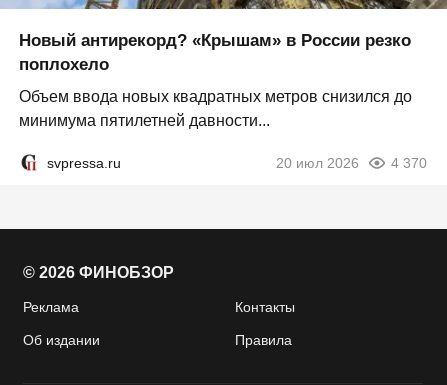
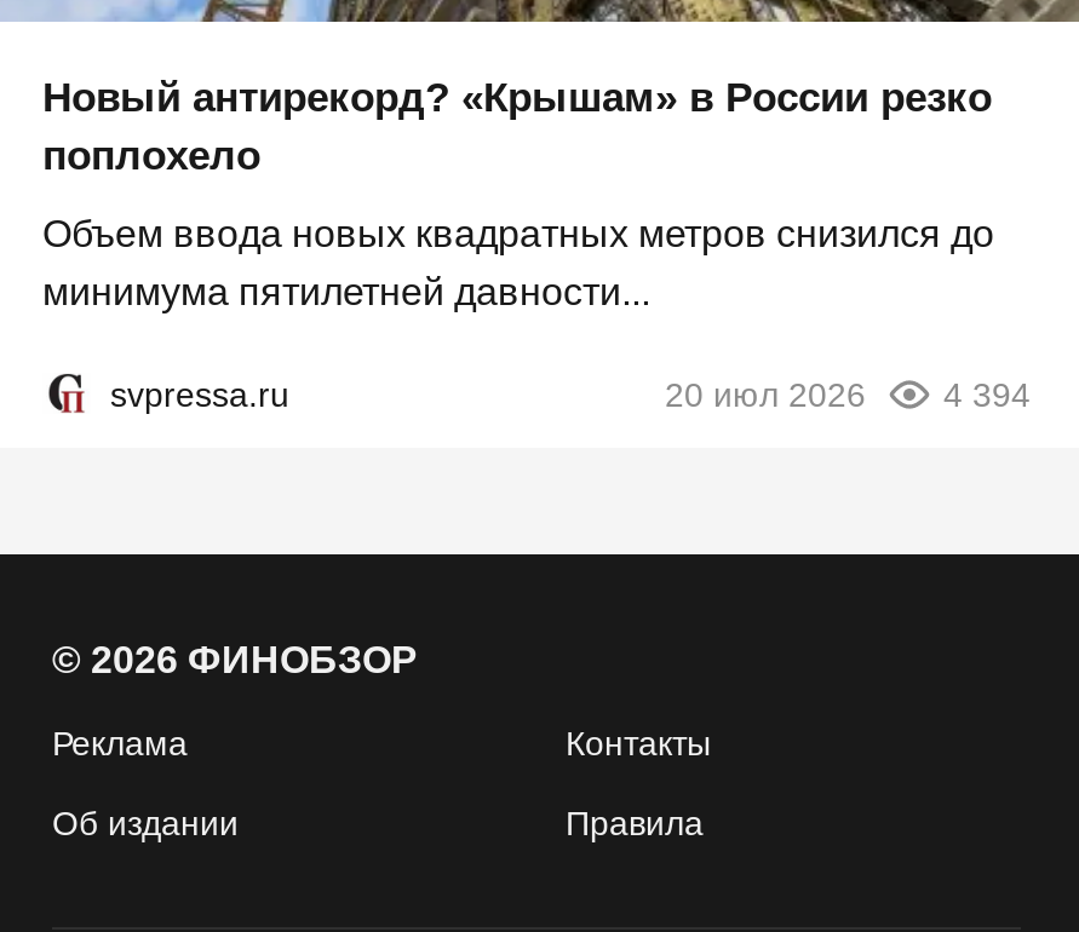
- 20 июл 2026 4 370
+ 20 июл 2026 4 394
